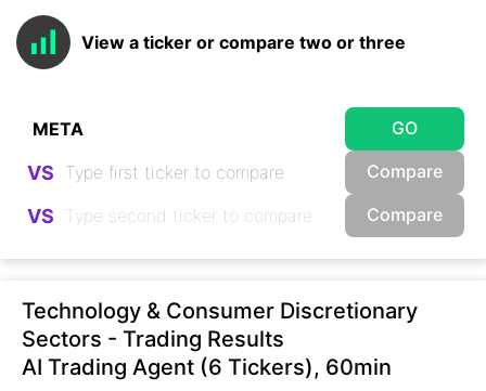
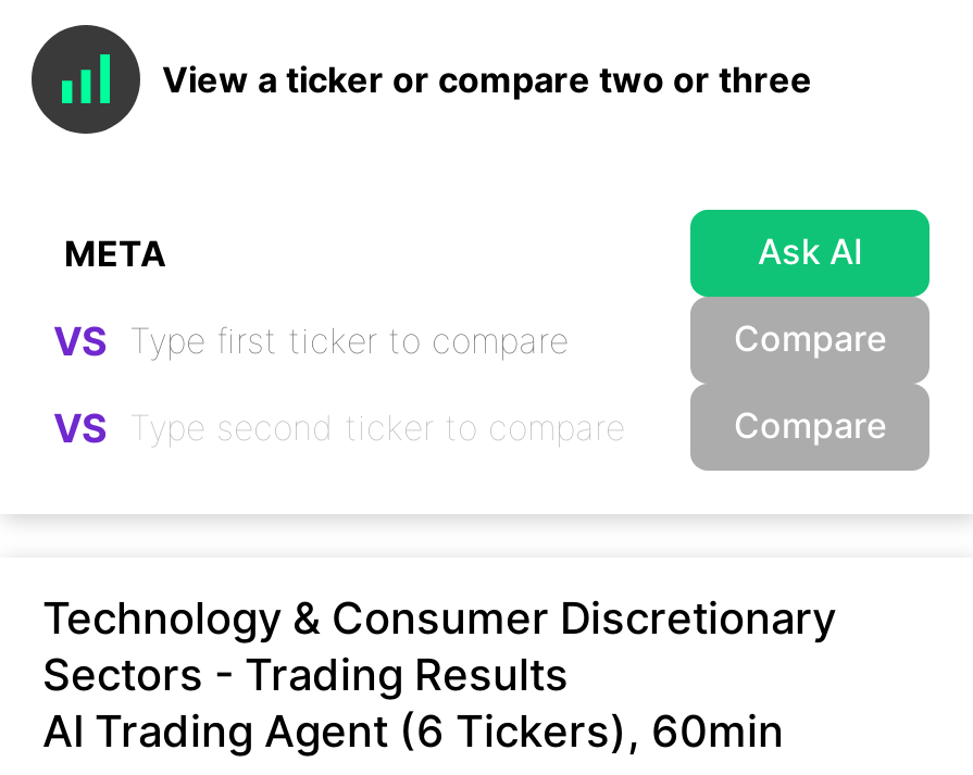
- GO
+ Ask AI
